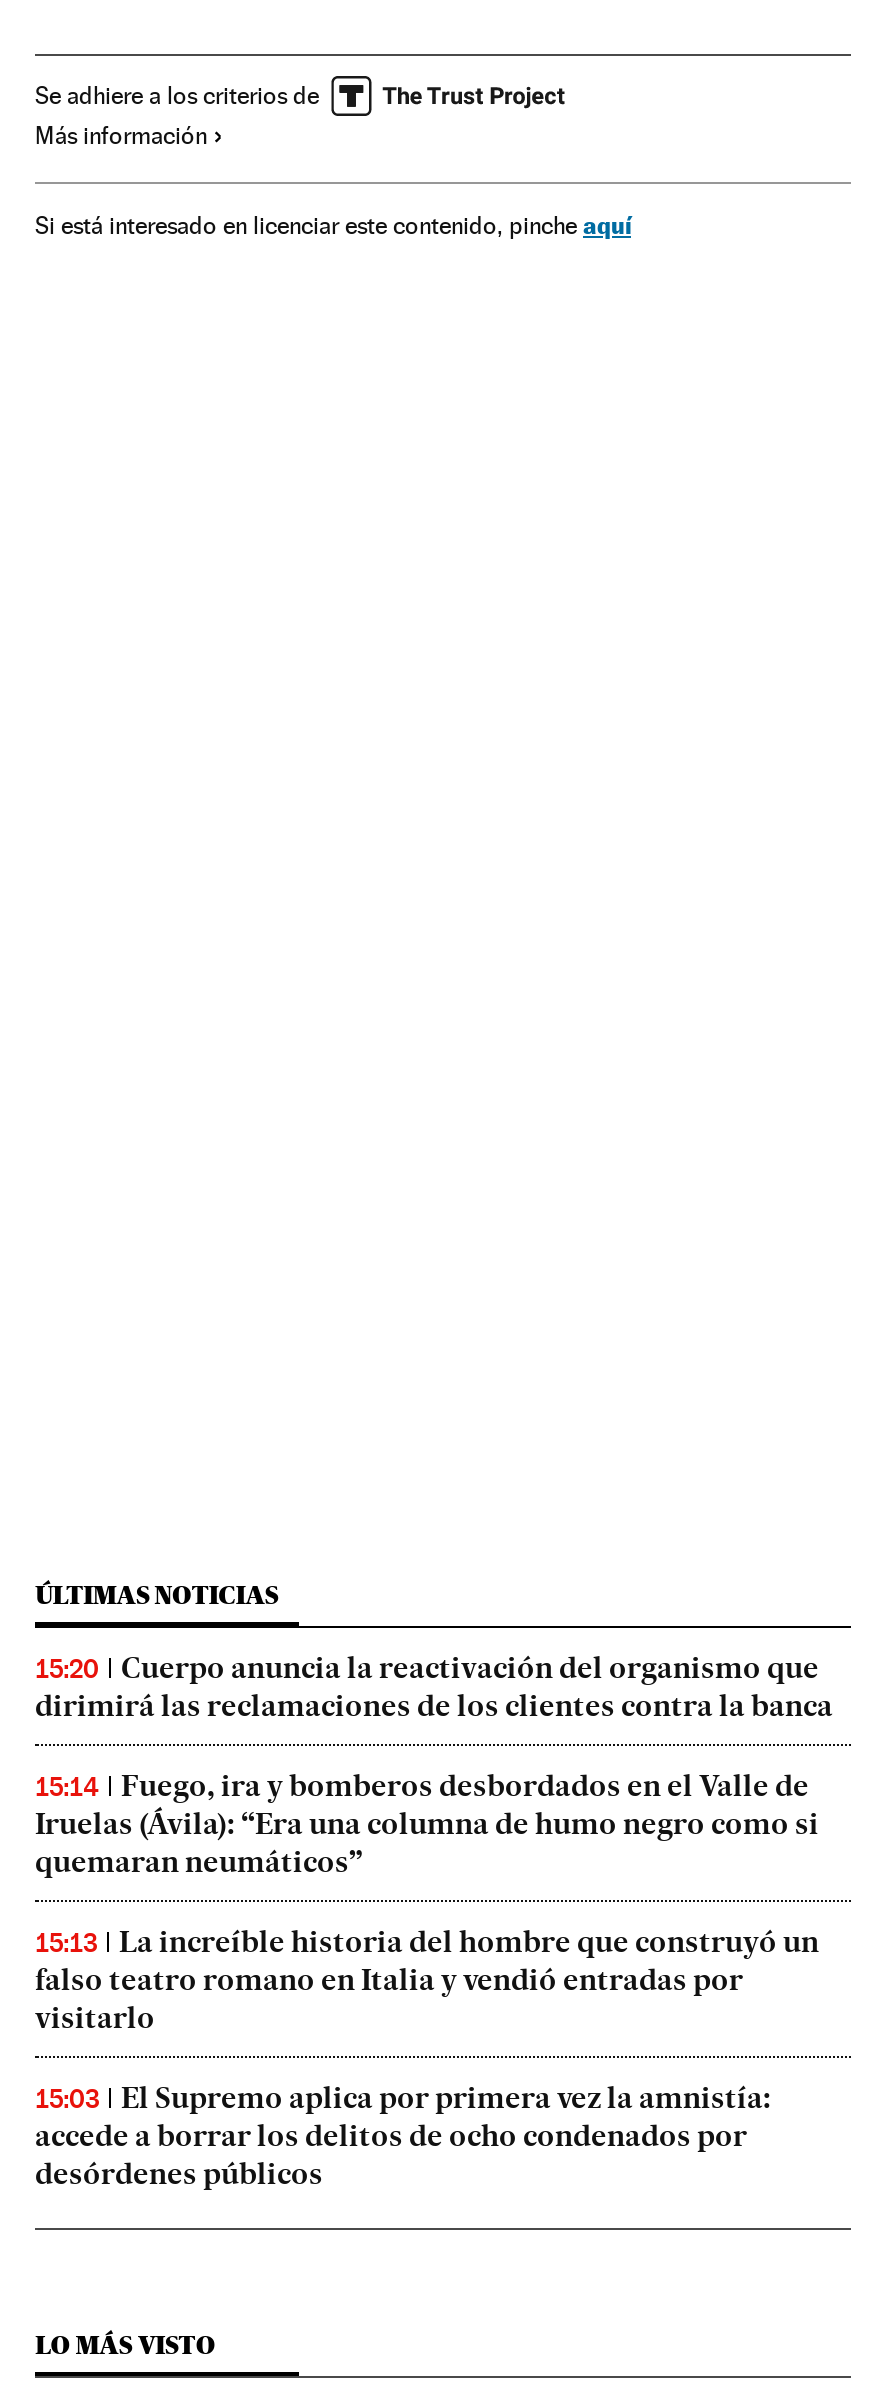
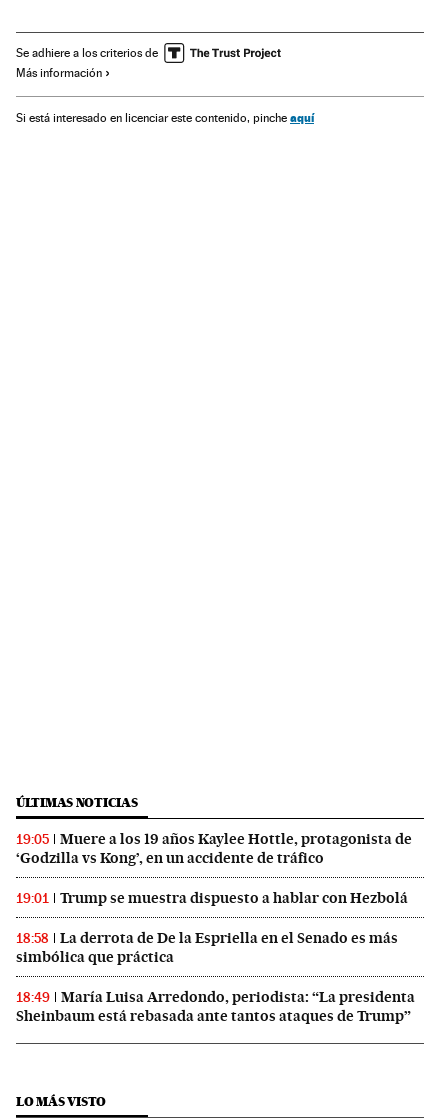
- 15:20
- Cuerpo anuncia la reactivación del organismo que
- dirimirá las reclamaciones de los clientes contra la banca
+ 19:05
+ Muere a los 19 años Kaylee Hottle, protagonista de
+ ‘Godzilla vs Kong’, en un accidente de tráfico

- 15:14
- Fuego, ira y bomberos desbordados en el Valle de
- Iruelas (Ávila): “Era una columna de humo negro como si
- quemaran neumáticos”
+ 19:01
+ Trump se muestra dispuesto a hablar con Hezbolá

- 15:13
- La increíble historia del hombre que construyó un
- falso teatro romano en Italia y vendió entradas por
- visitarlo
+ 18:58
+ La derrota de De la Espriella en el Senado es más
+ simbólica que práctica

- 15:03
- El Supremo aplica por primera vez la amnistía:
- accede a borrar los delitos de ocho condenados por
- desórdenes públicos
+ 18:49
+ María Luisa Arredondo, periodista: “La presidenta
+ Sheinbaum está rebasada ante tantos ataques de Trump”
